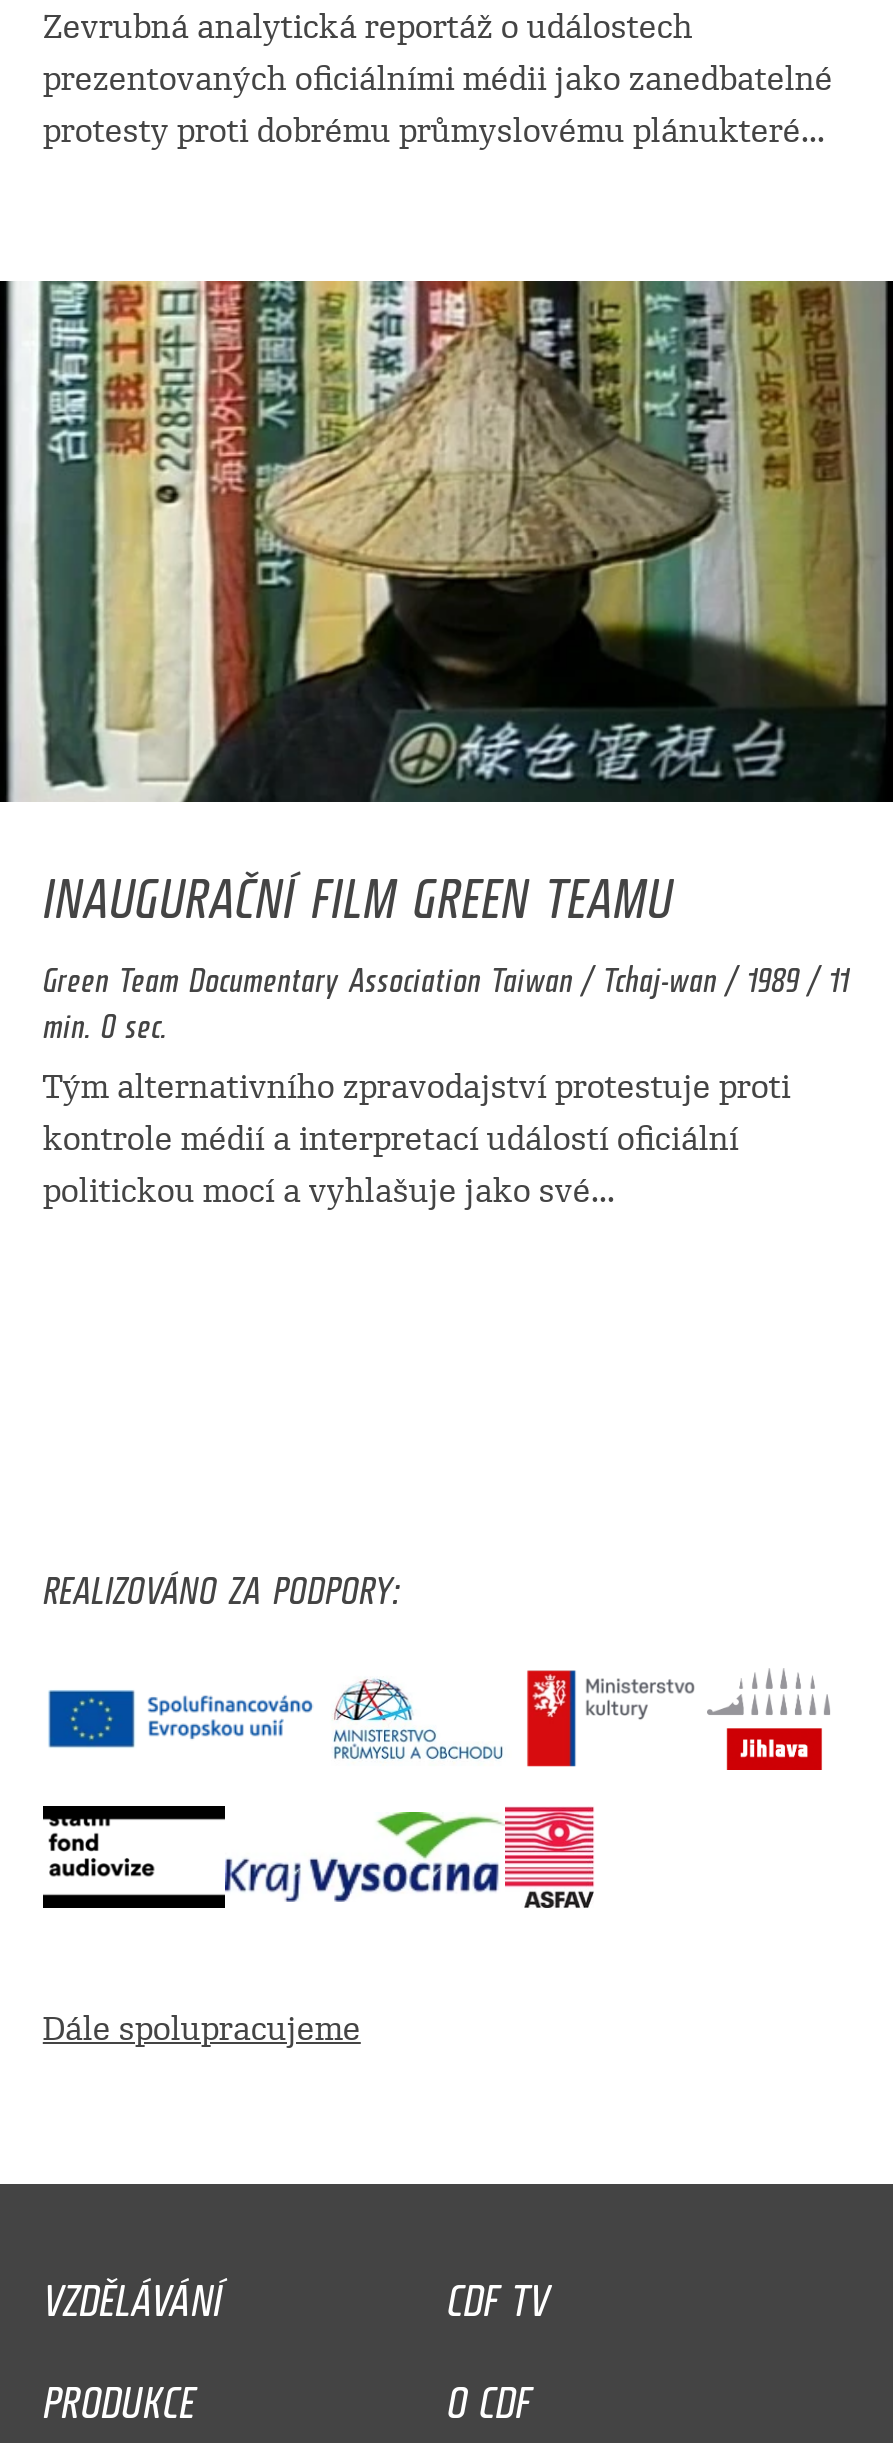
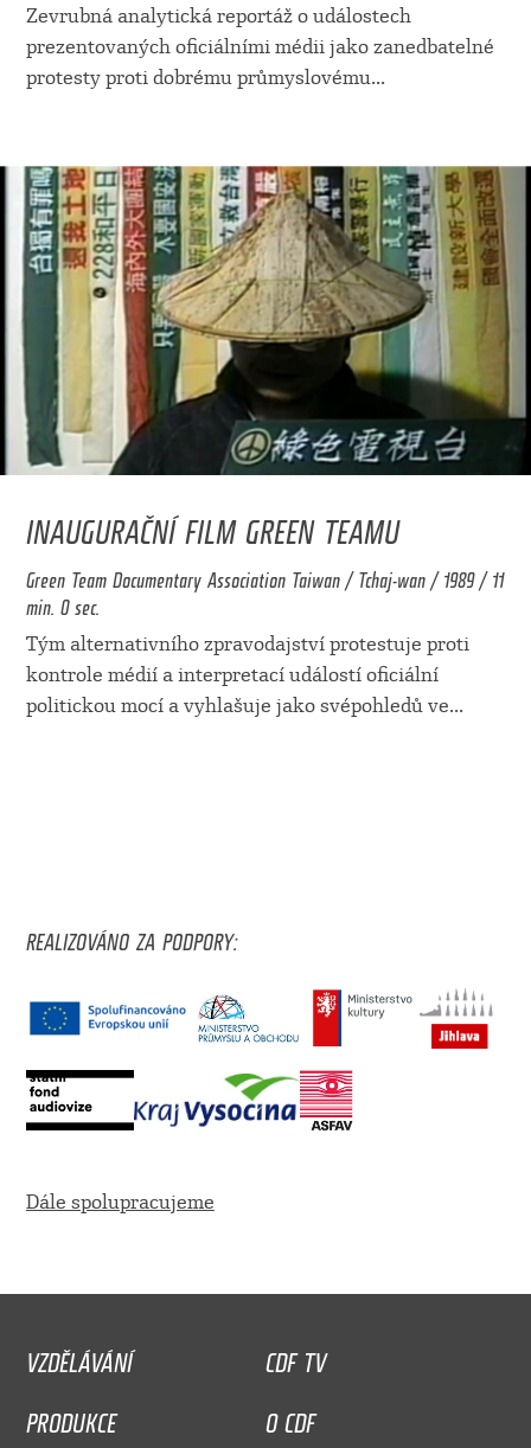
- protesty proti dobrému průmyslovému plánukteré...
+ protesty proti dobrému průmyslovému...

- politickou mocí a vyhlašuje jako své...
+ politickou mocí a vyhlašuje jako svépohledů ve...
